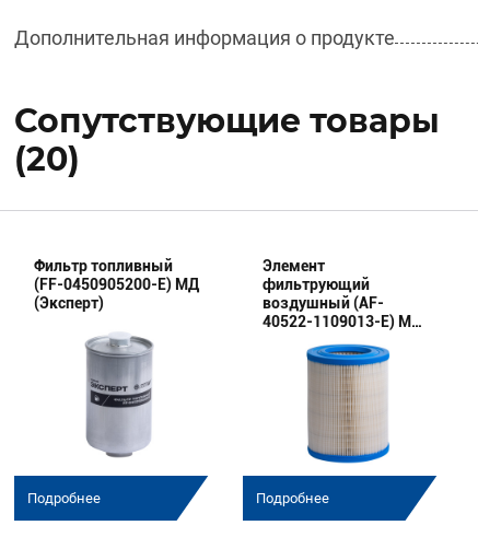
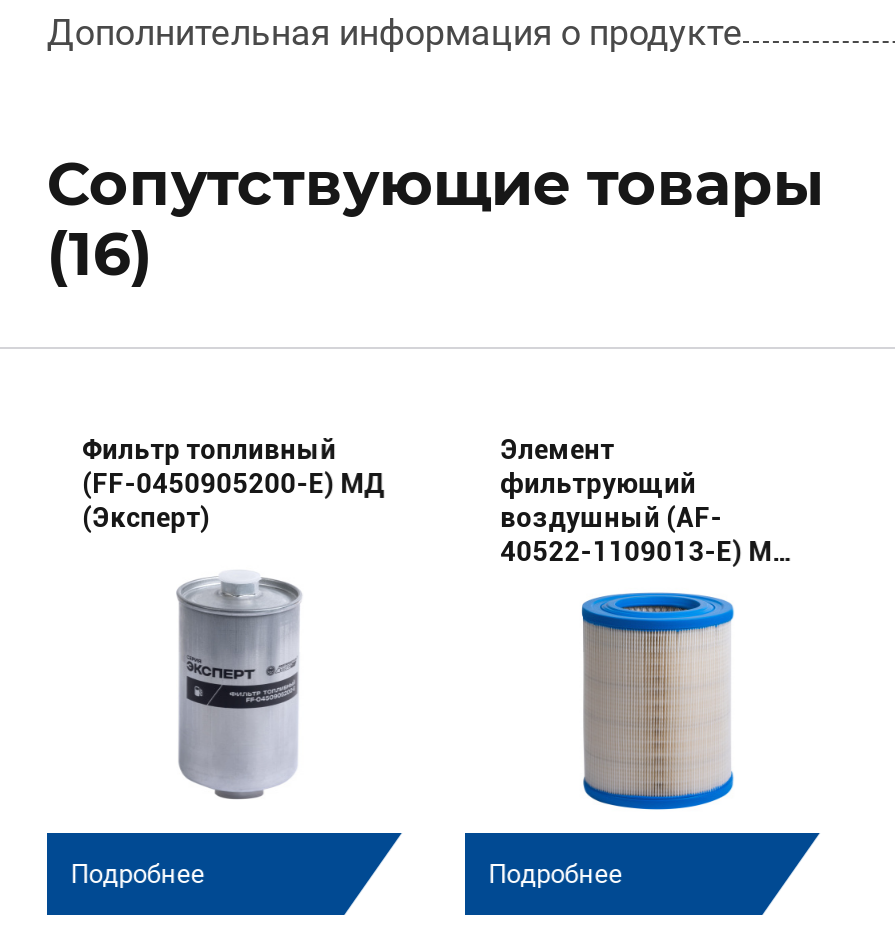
- (20)
+ (16)
